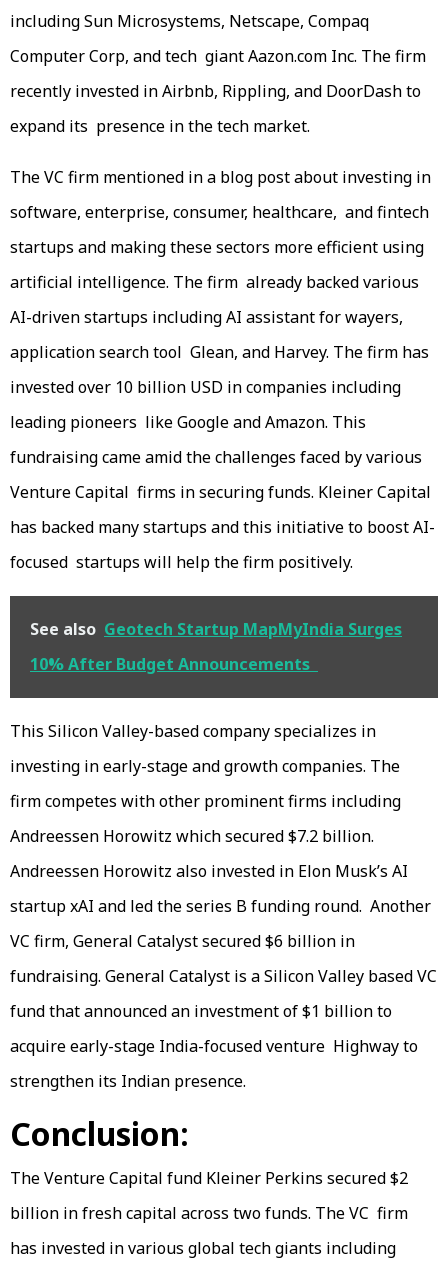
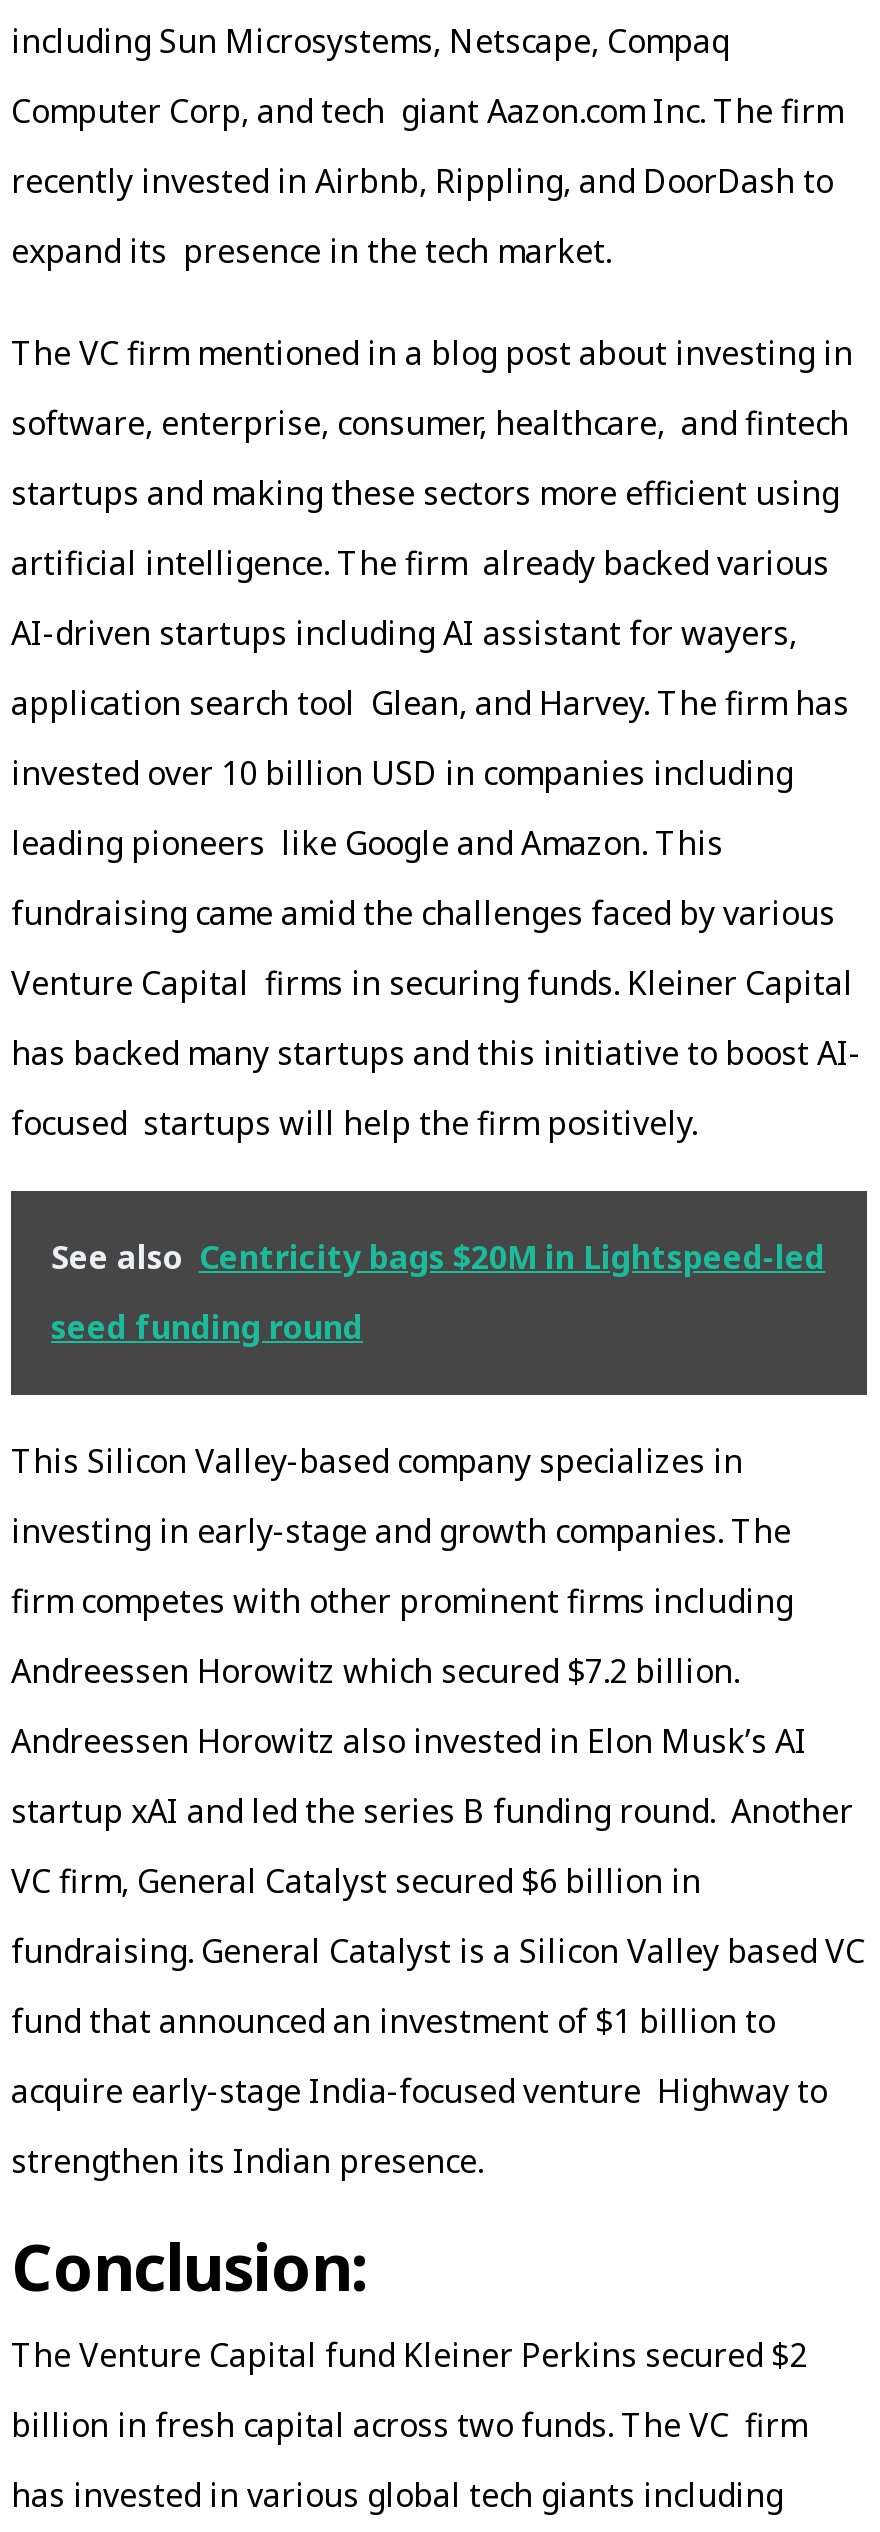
- See also Geotech Startup MapMyIndia Surges
+ See also Centricity bags $20M in Lightspeed-led

- 10% After Budget Announcements
+ seed funding round
